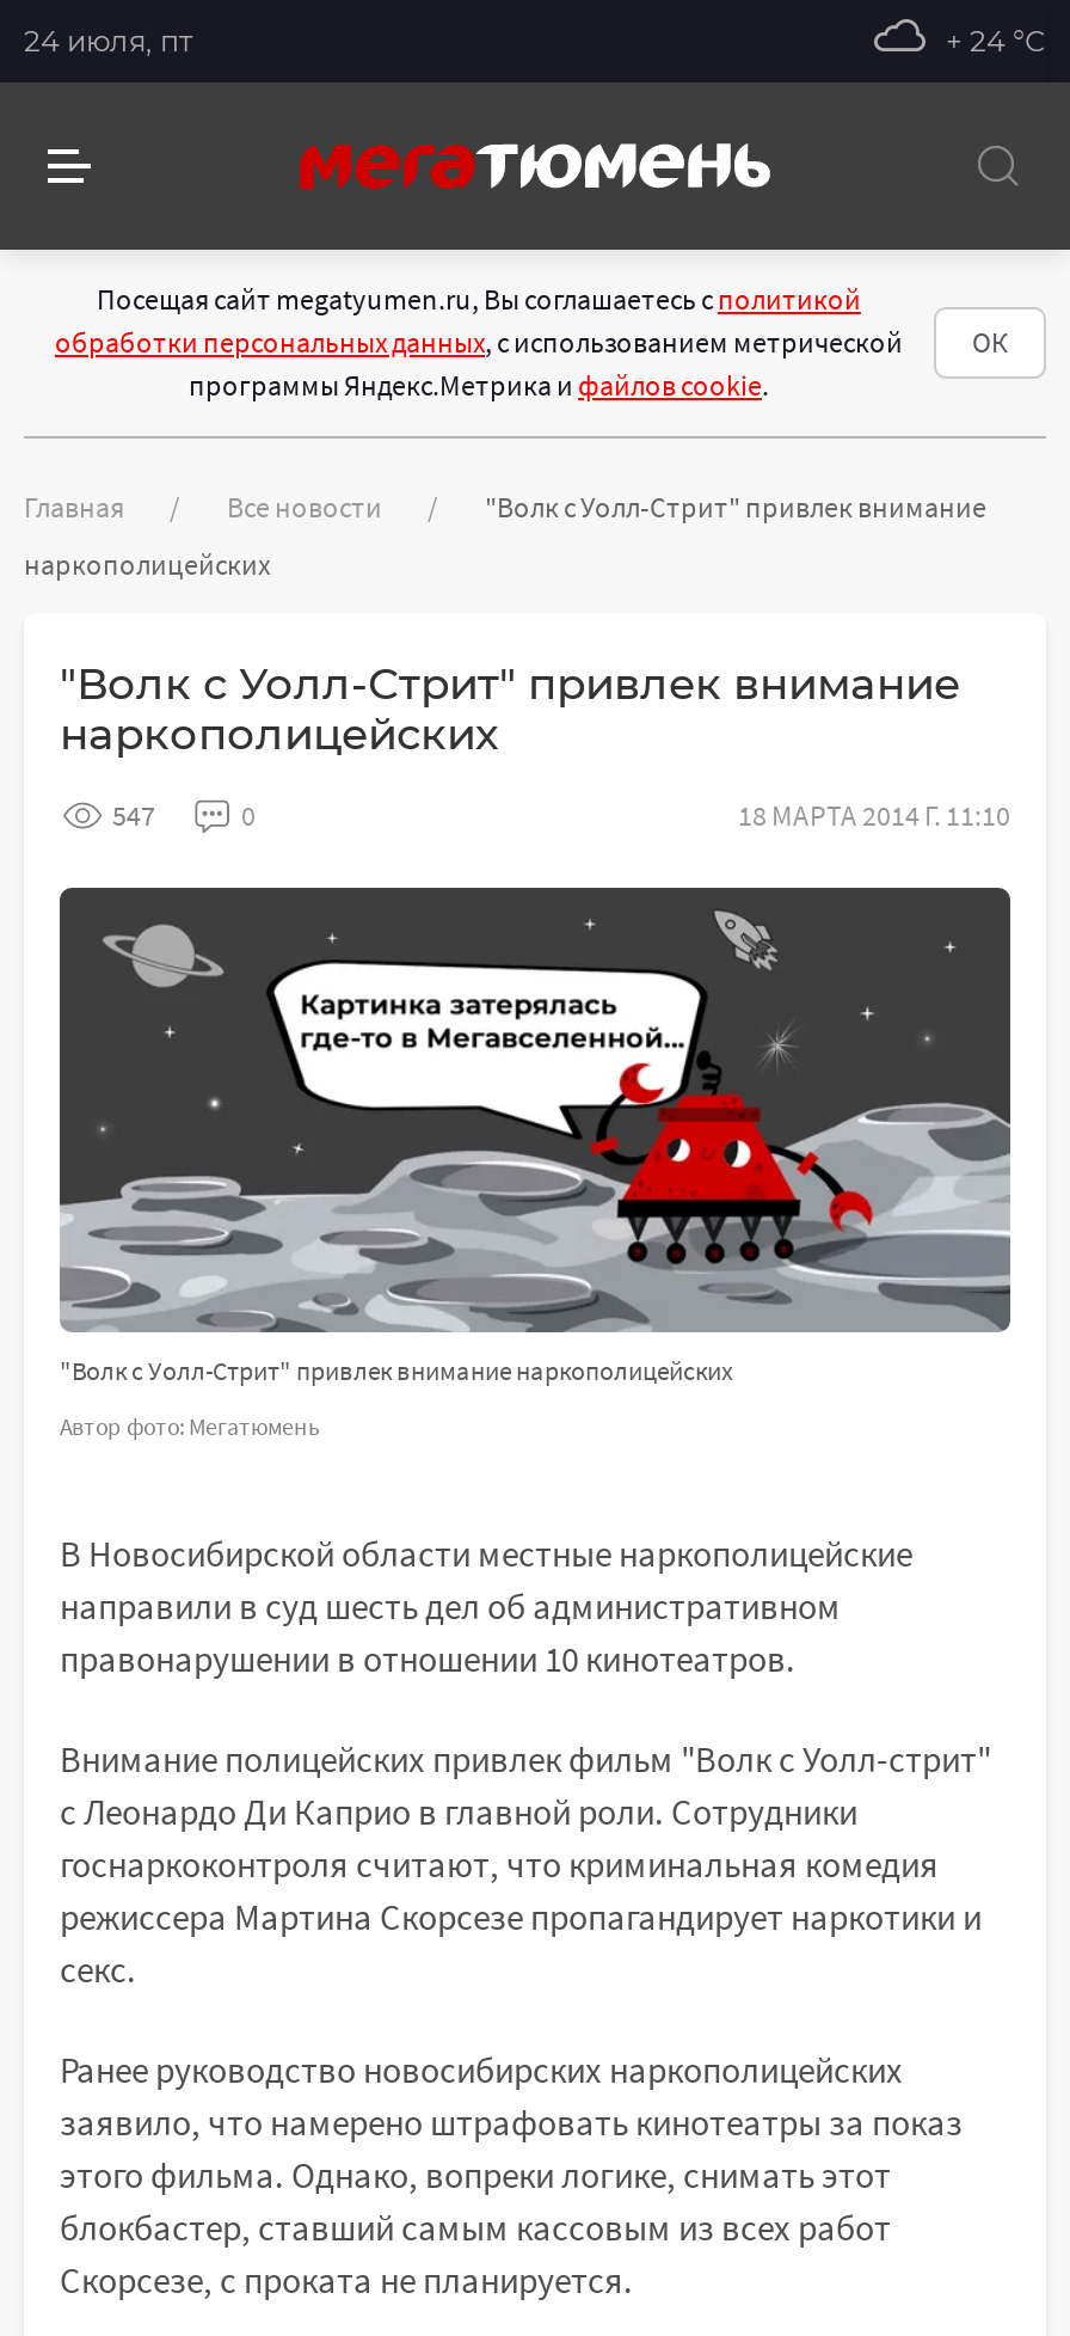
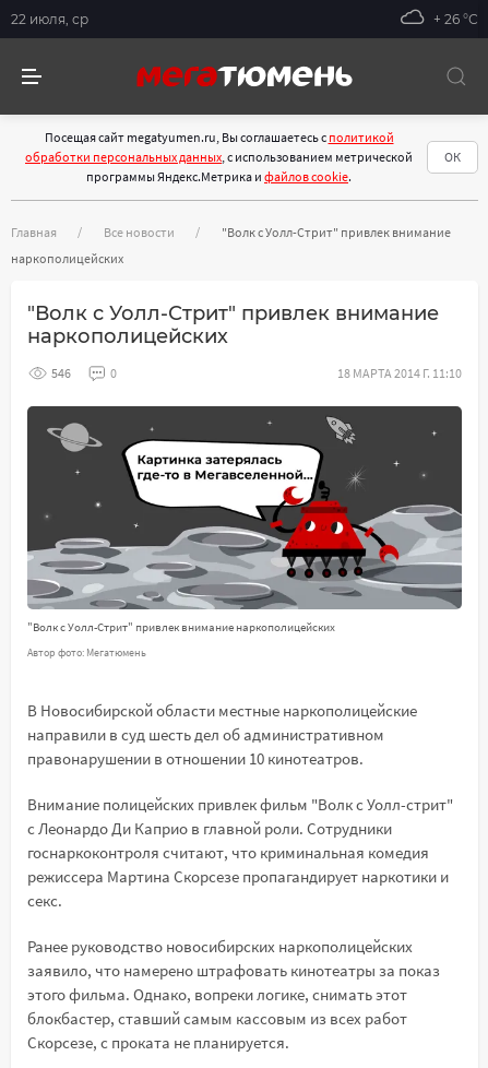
- 24 июля, пт
+ 22 июля, ср

- + 24 °С
+ + 26 °С

- 547
+ 546
